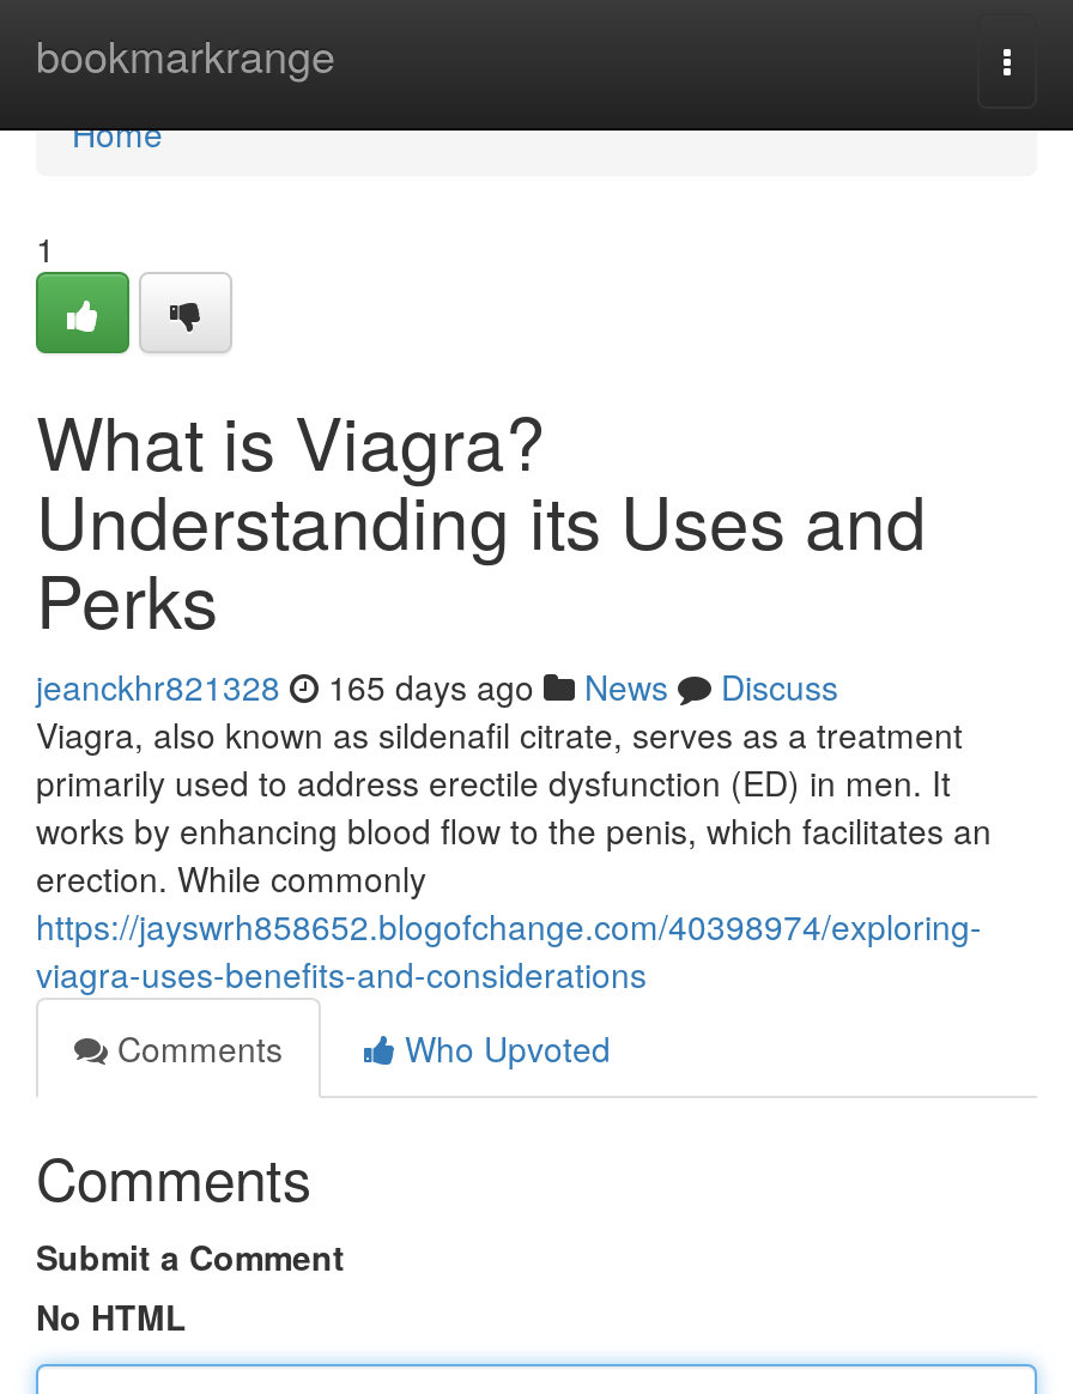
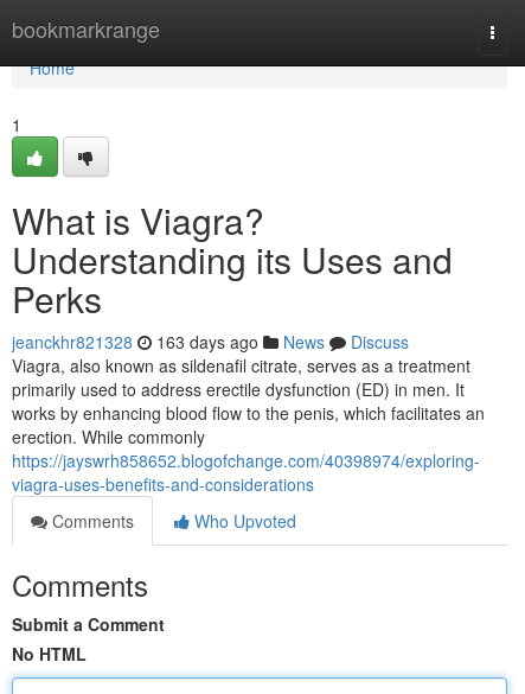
- jeanckhr821328 165 days ago News Discuss
+ jeanckhr821328 163 days ago News Discuss
